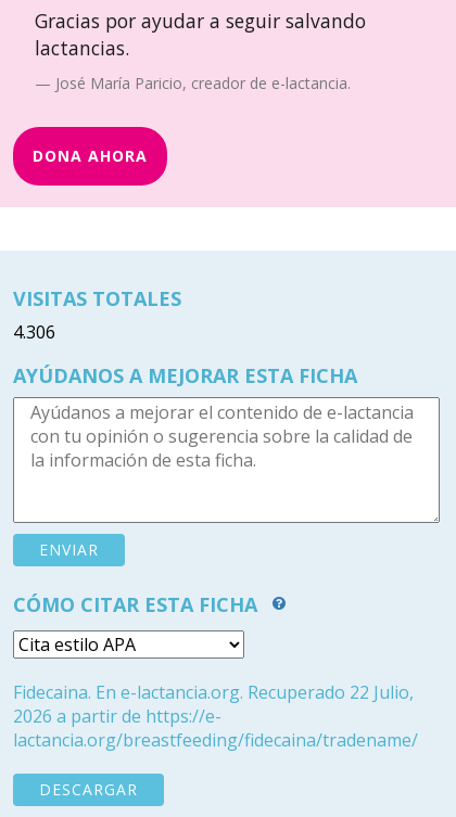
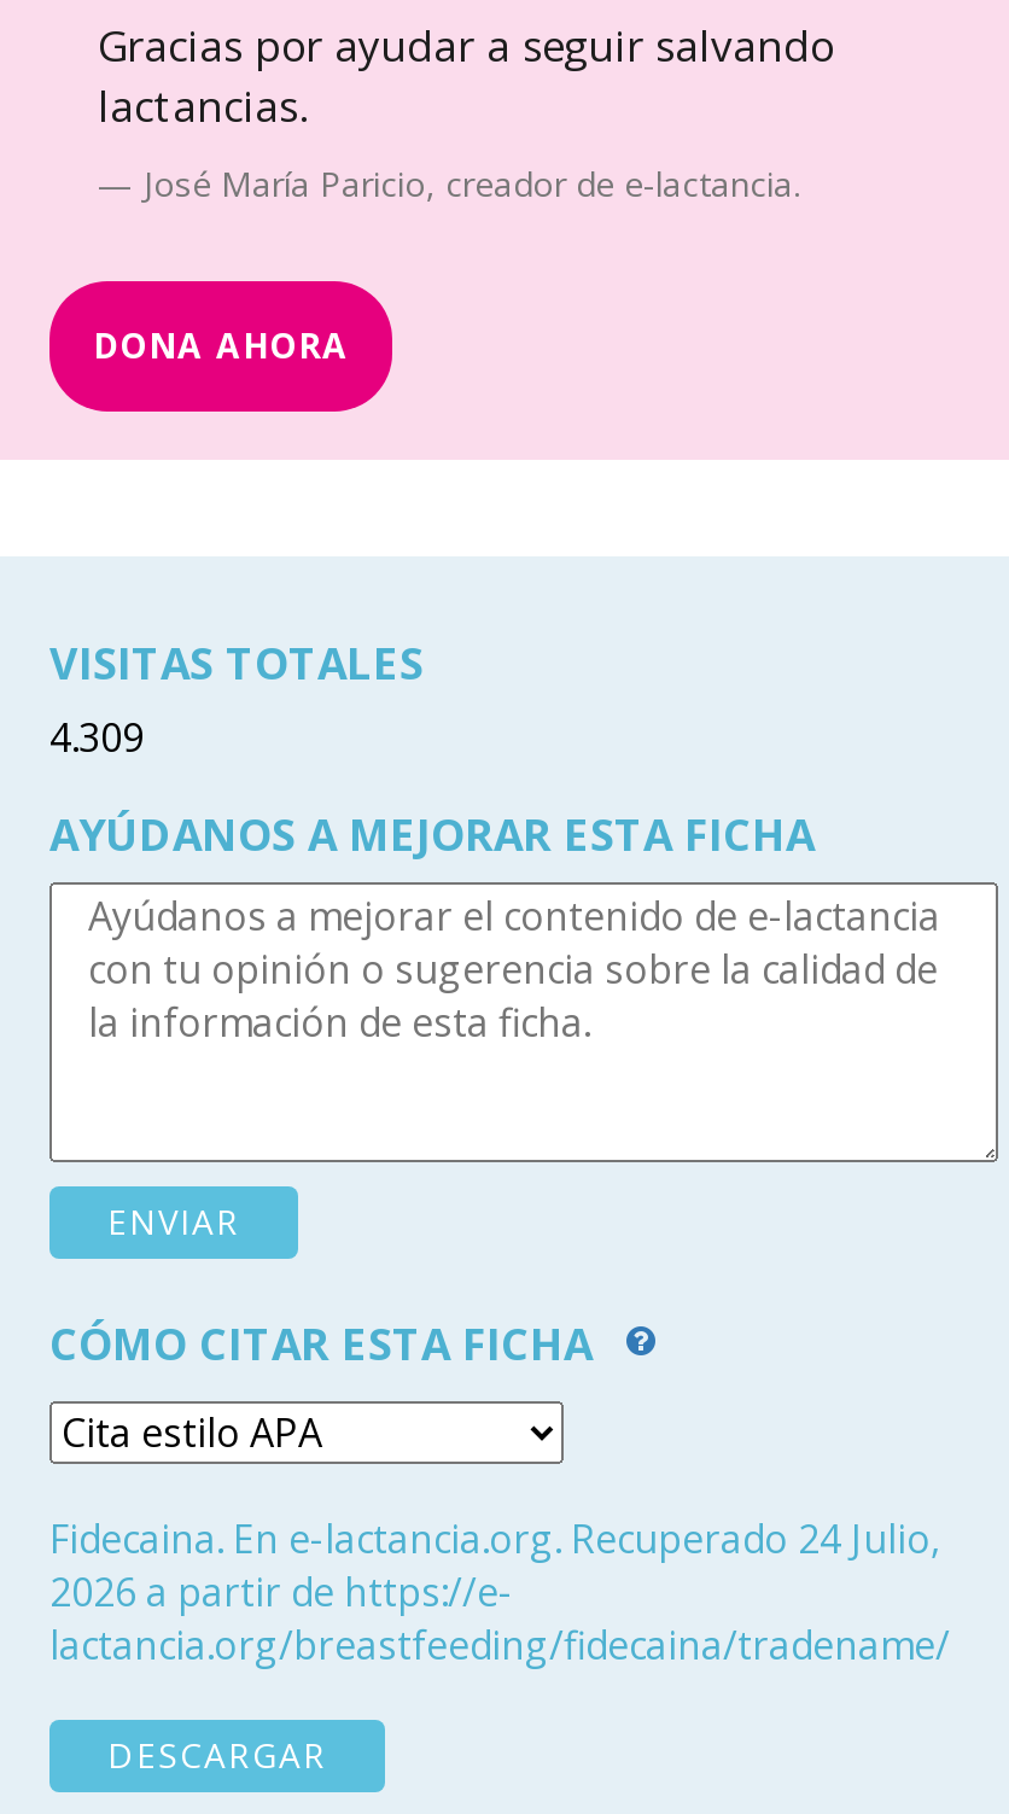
- 4.306
+ 4.309

- Fidecaina. En e-lactancia.org. Recuperado 22 Julio,
+ Fidecaina. En e-lactancia.org. Recuperado 24 Julio,
